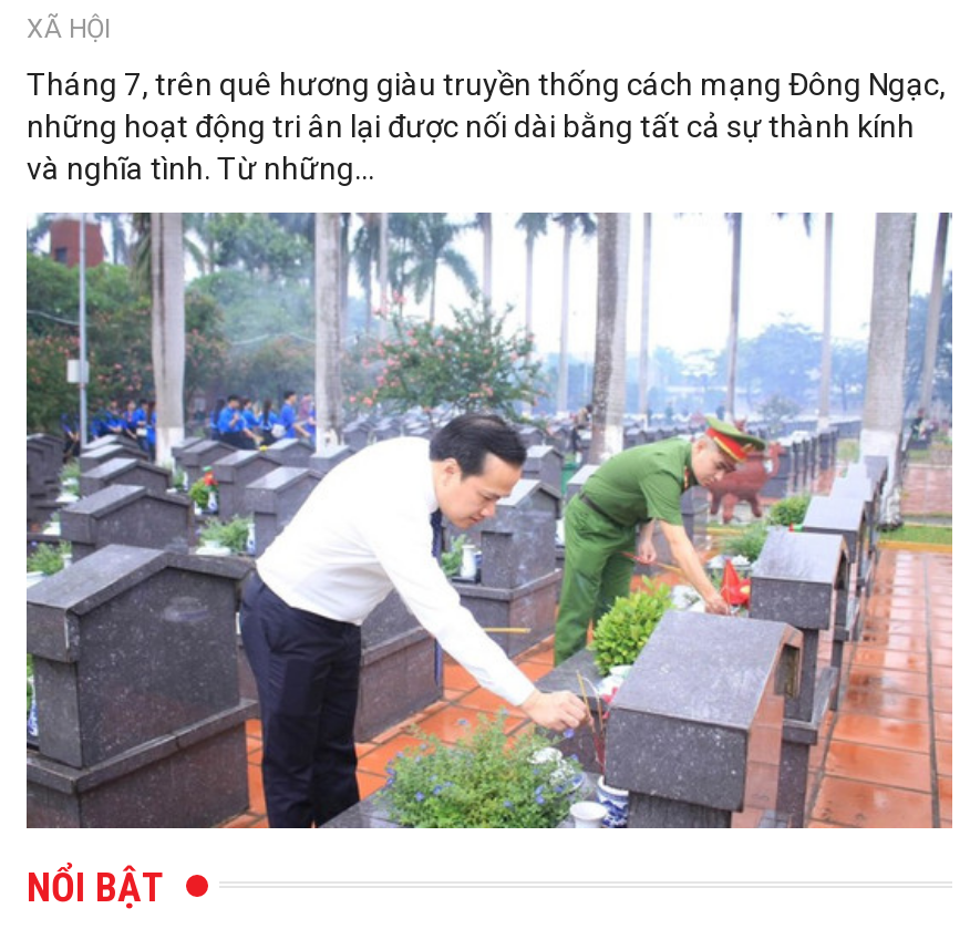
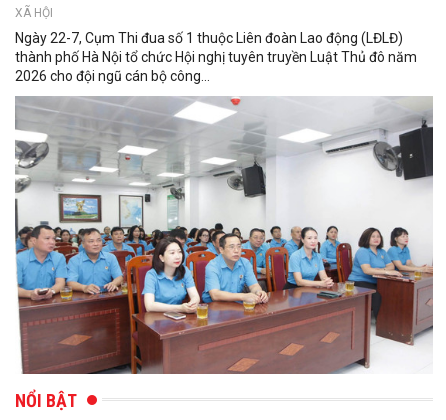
- Tháng 7, trên quê hương giàu truyền thống cách mạng Đông Ngạc,
- những hoạt động tri ân lại được nối dài bằng tất cả sự thành kính
- và nghĩa tình. Từ những...
+ Ngày 22-7, Cụm Thi đua số 1 thuộc Liên đoàn Lao động (LĐLĐ)
+ thành phố Hà Nội tổ chức Hội nghị tuyên truyền Luật Thủ đô năm
+ 2026 cho đội ngũ cán bộ công...

- [image]
+ [image]
